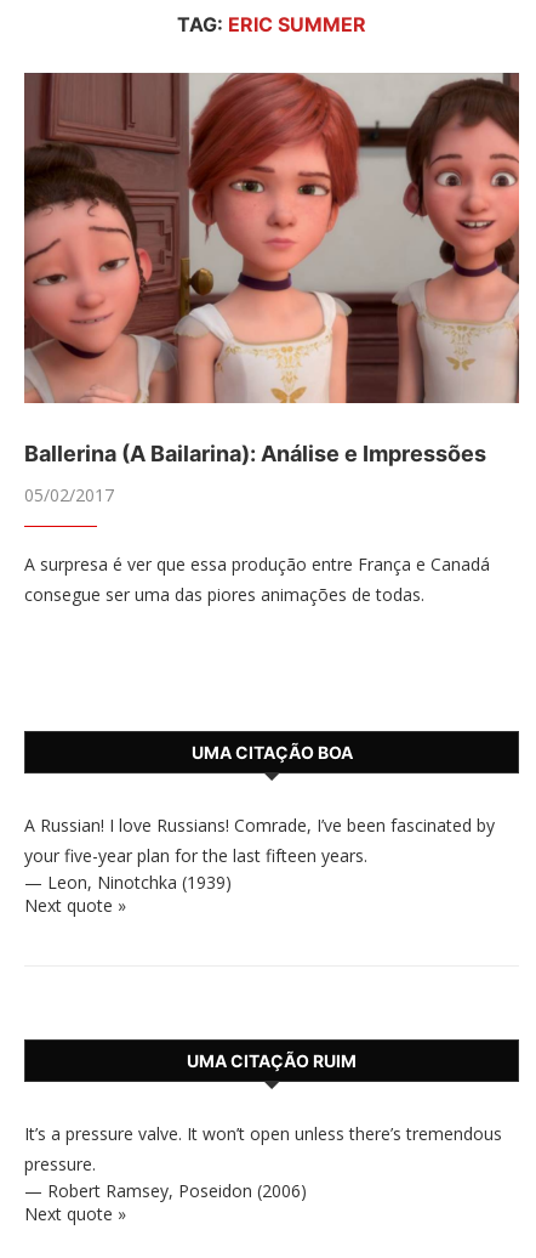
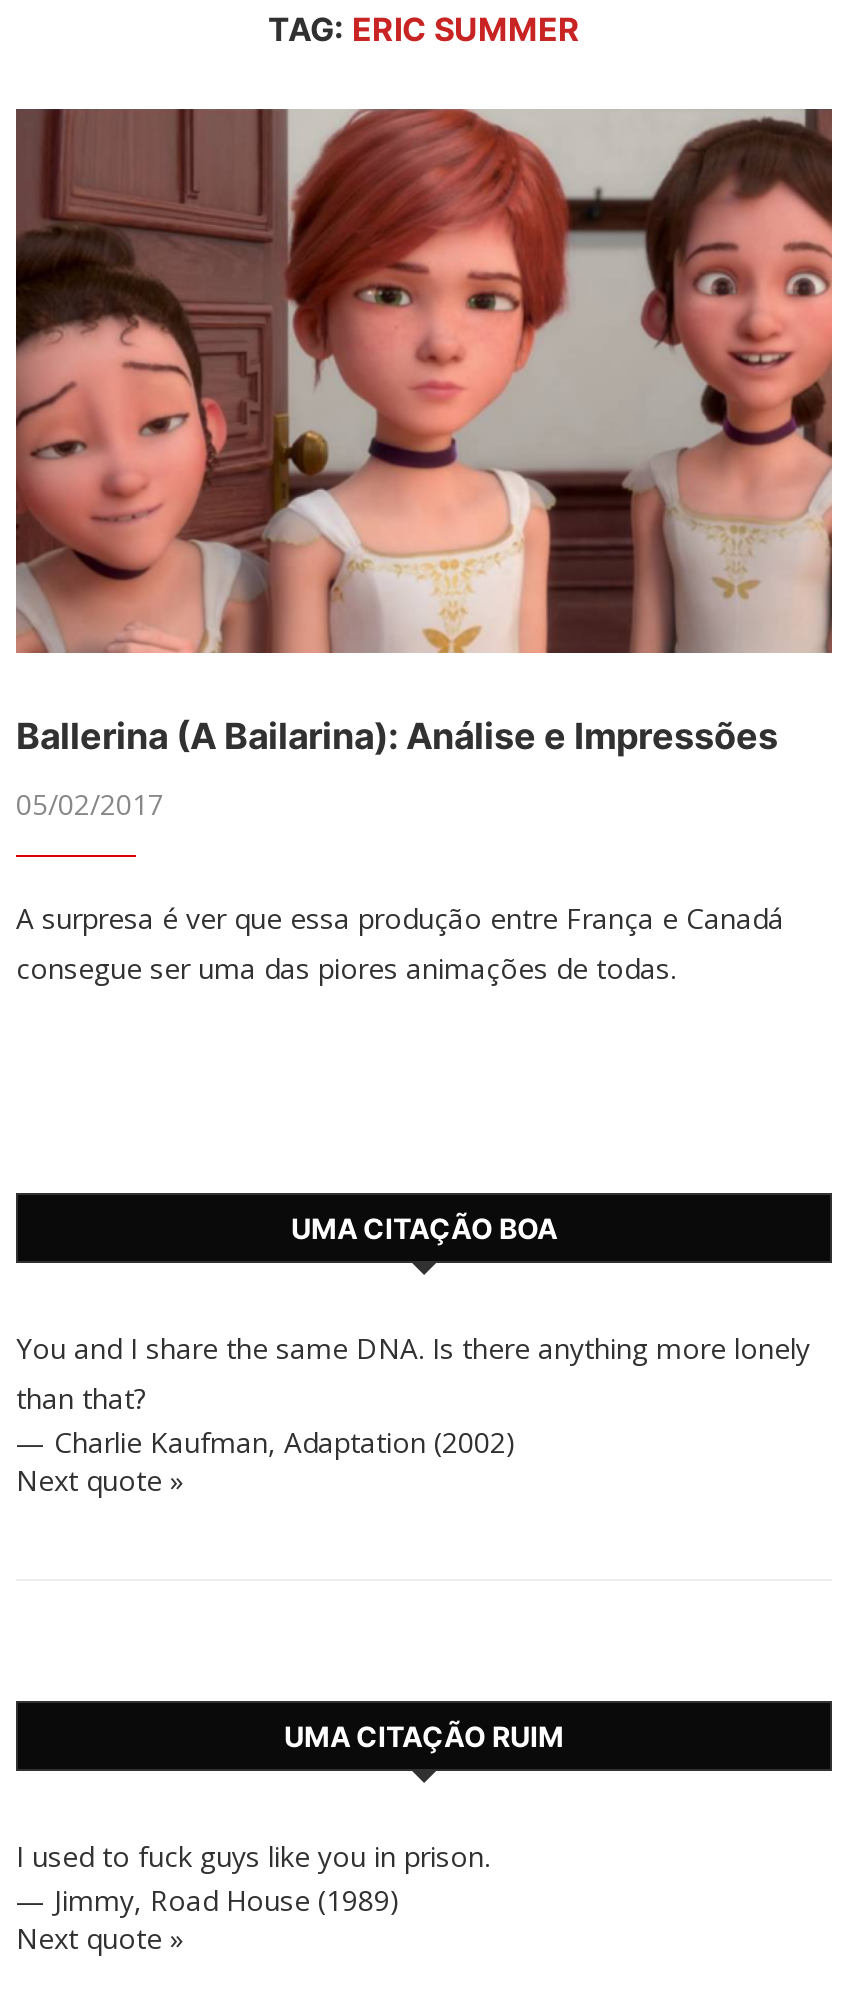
- A Russian! I love Russians! Comrade, I’ve been fascinated by
- your five-year plan for the last fifteen years.
- — Leon, Ninotchka (1939)
+ You and I share the same DNA. Is there anything more lonely
+ than that?
+ — Charlie Kaufman, Adaptation (2002)

- It’s a pressure valve. It won’t open unless there’s tremendous
- pressure.
- — Robert Ramsey, Poseidon (2006)
+ I used to fuck guys like you in prison.
+ — Jimmy, Road House (1989)
